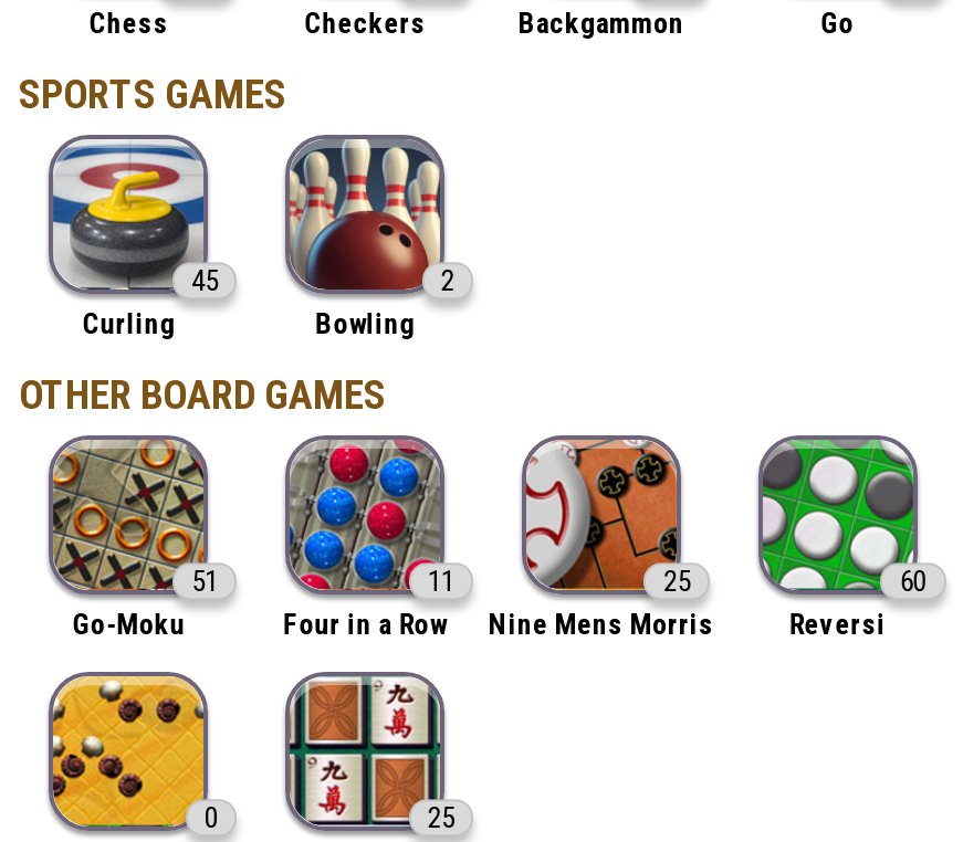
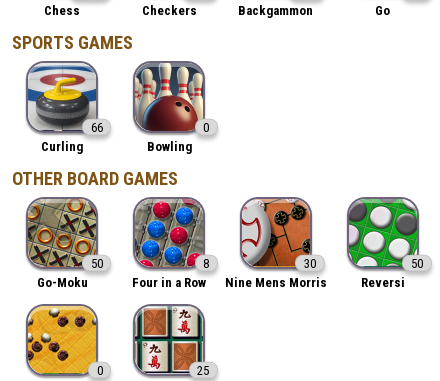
- 45
+ 66

- 2
+ 0

- 51
+ 50

- 11
+ 8

- 25
+ 30

- 60
+ 50
